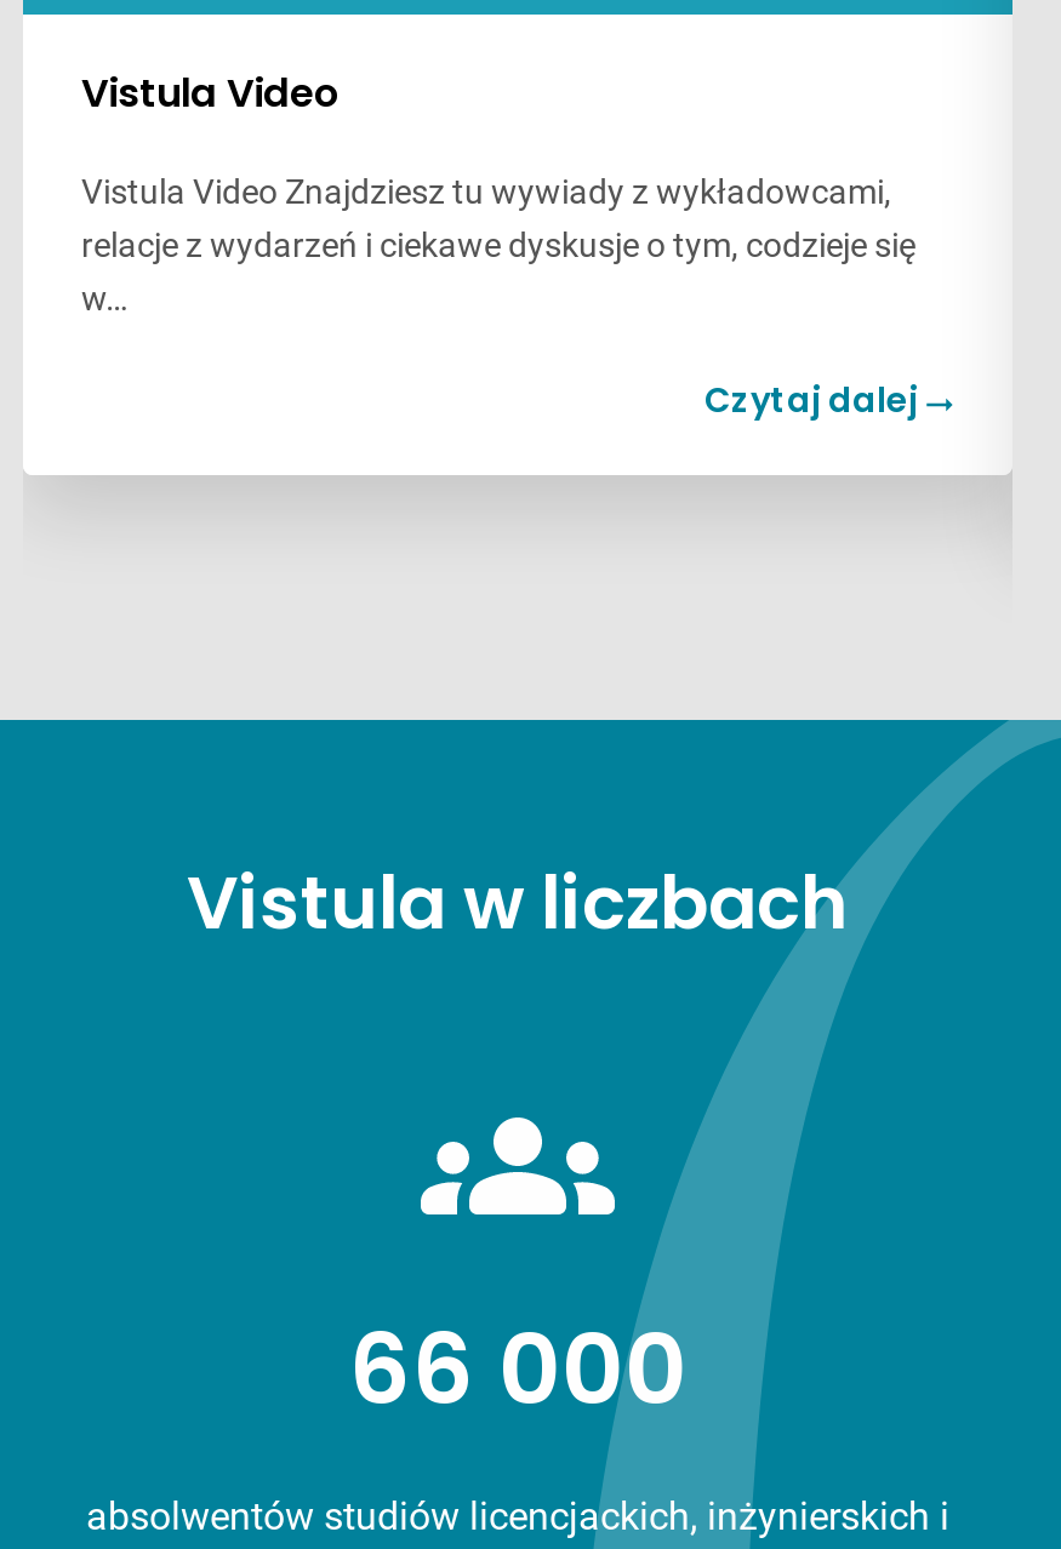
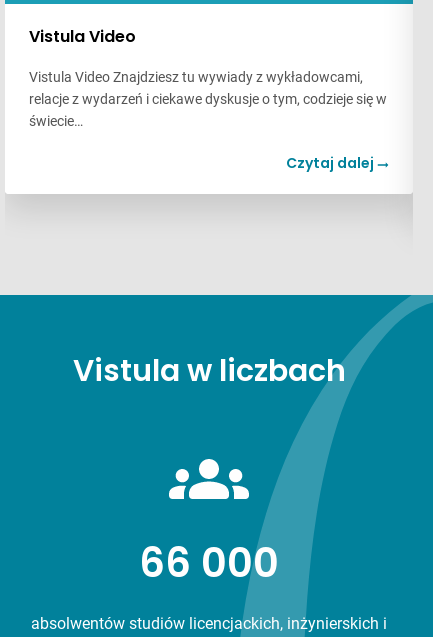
- relacje z wydarzeń i ciekawe dyskusje o tym, codzieje się
- w…
+ relacje z wydarzeń i ciekawe dyskusje o tym, codzieje się w
+ świecie…
